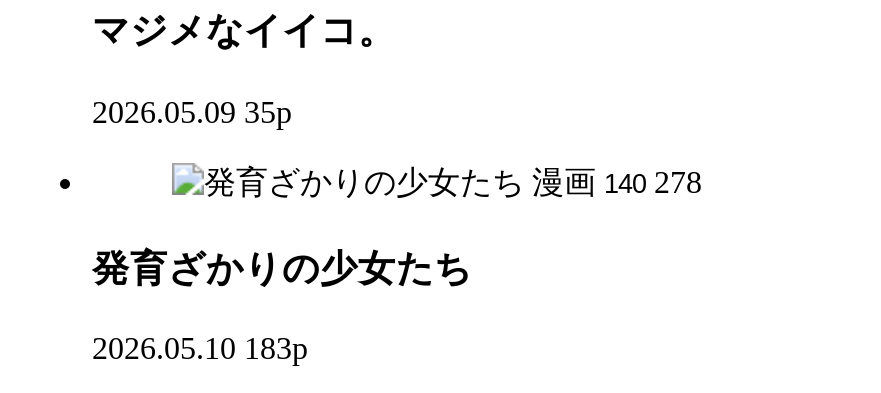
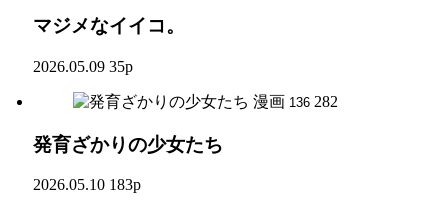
- 漫画 140 278
+ 漫画 136 282
